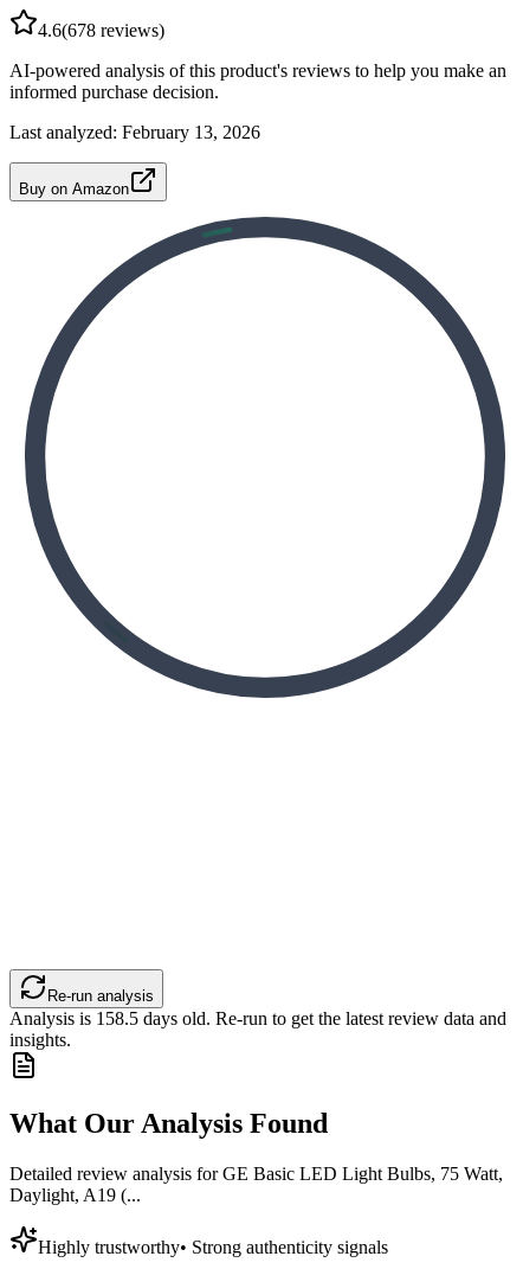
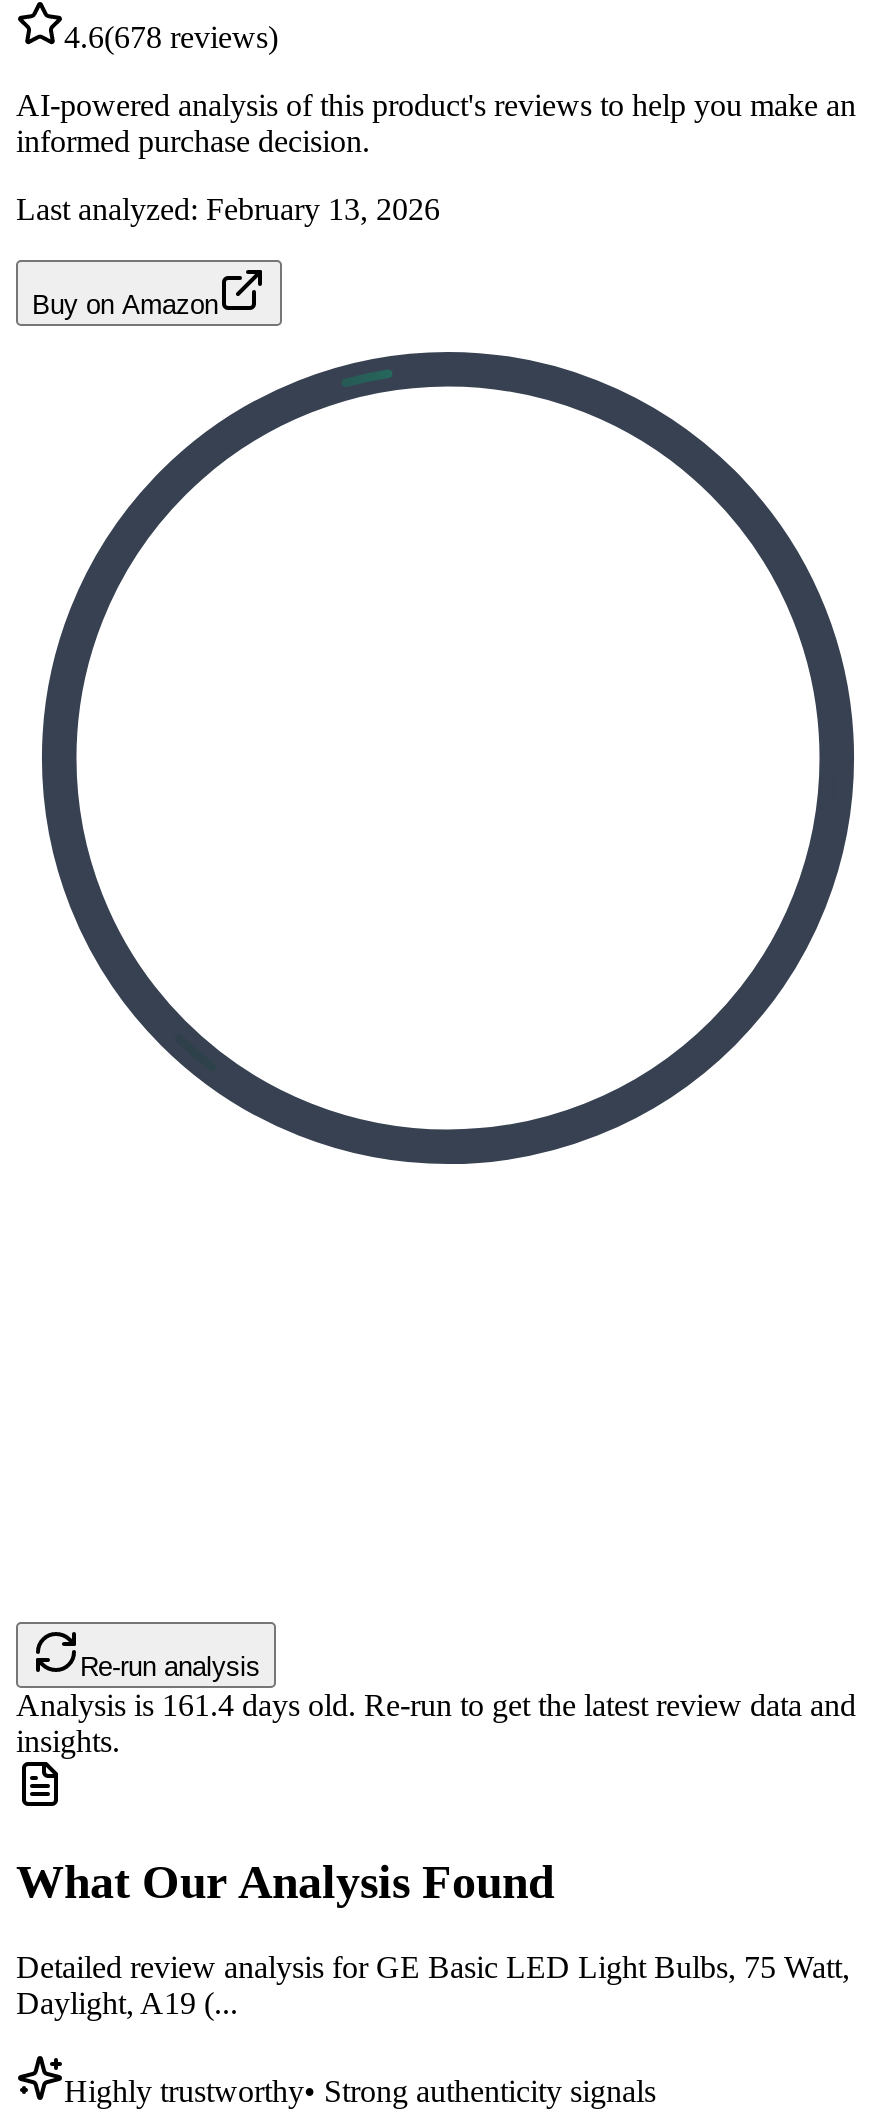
- Analysis is158.5days old. Re-run to get the latest review data and
+ Analysis is161.4days old. Re-run to get the latest review data and
